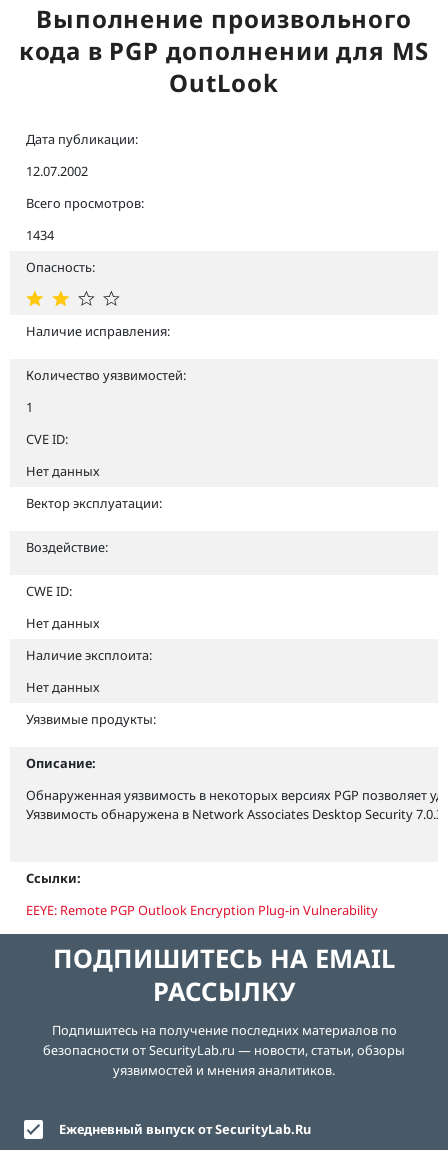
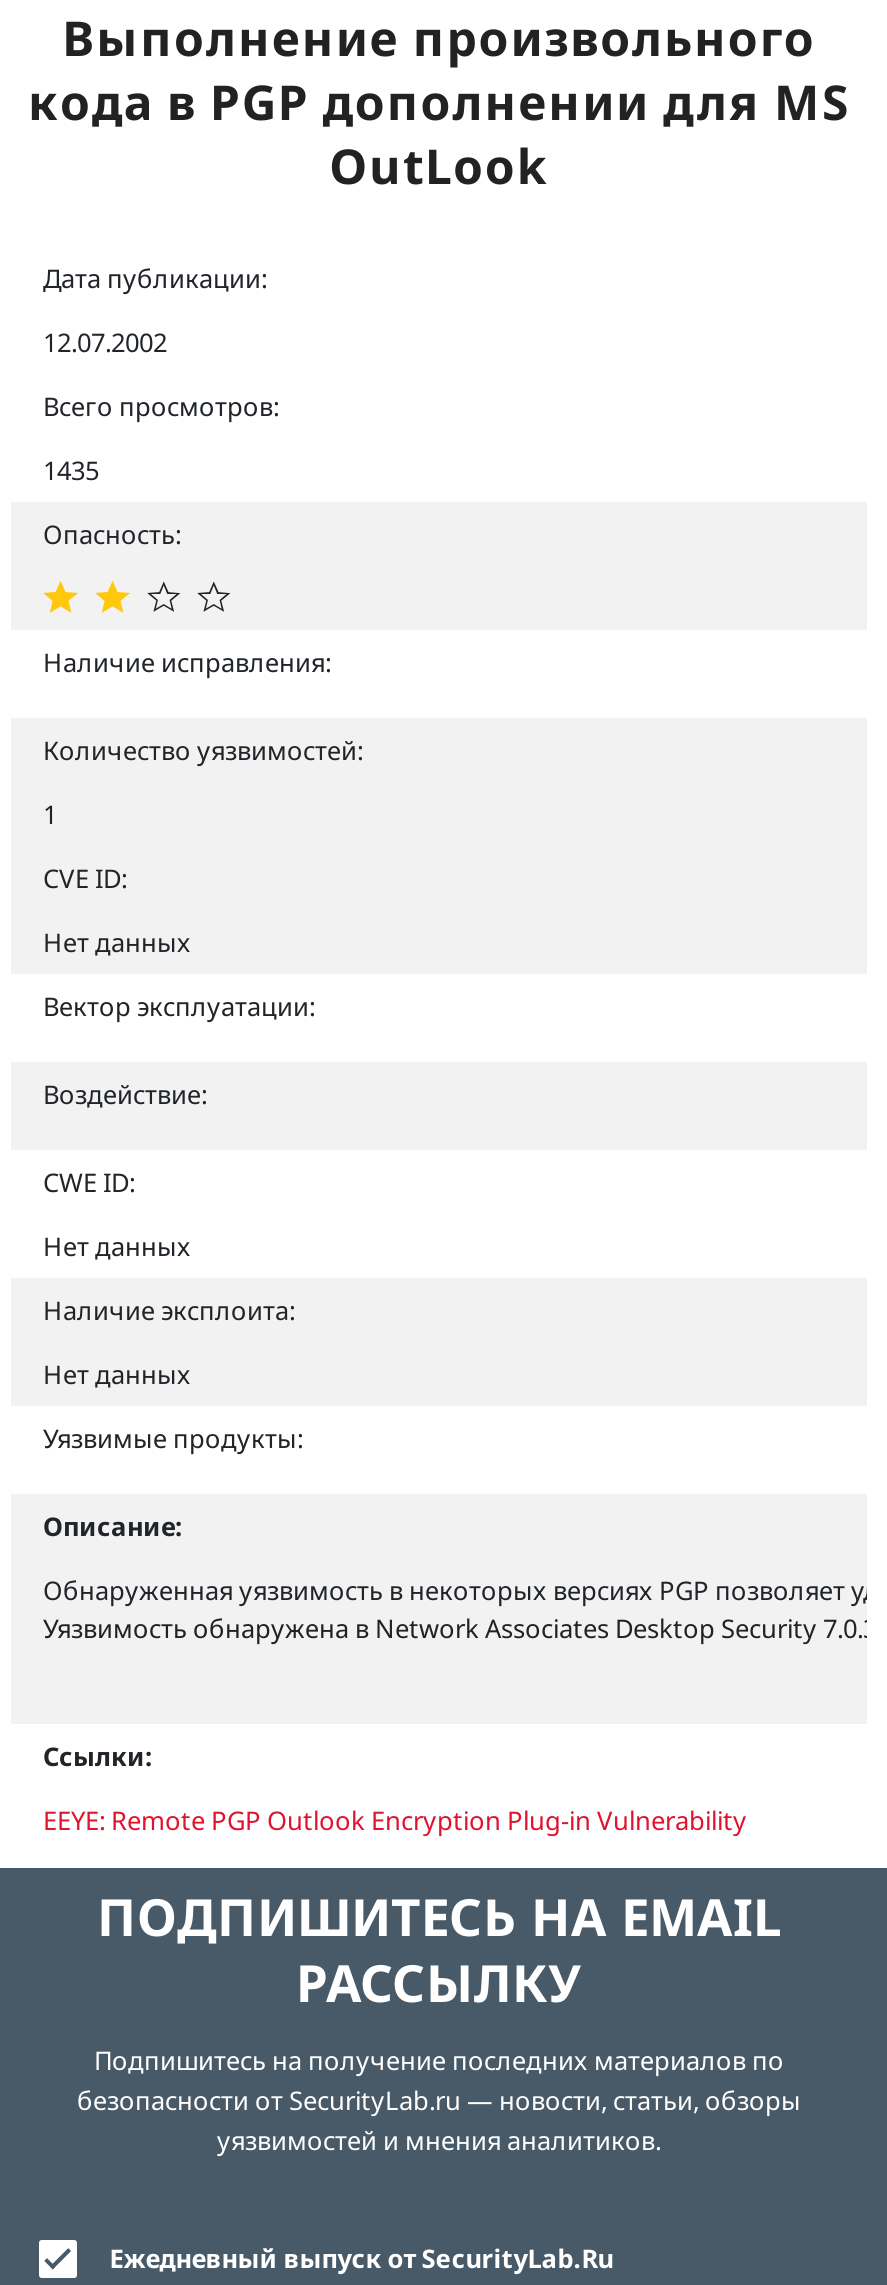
- 1434
+ 1435
